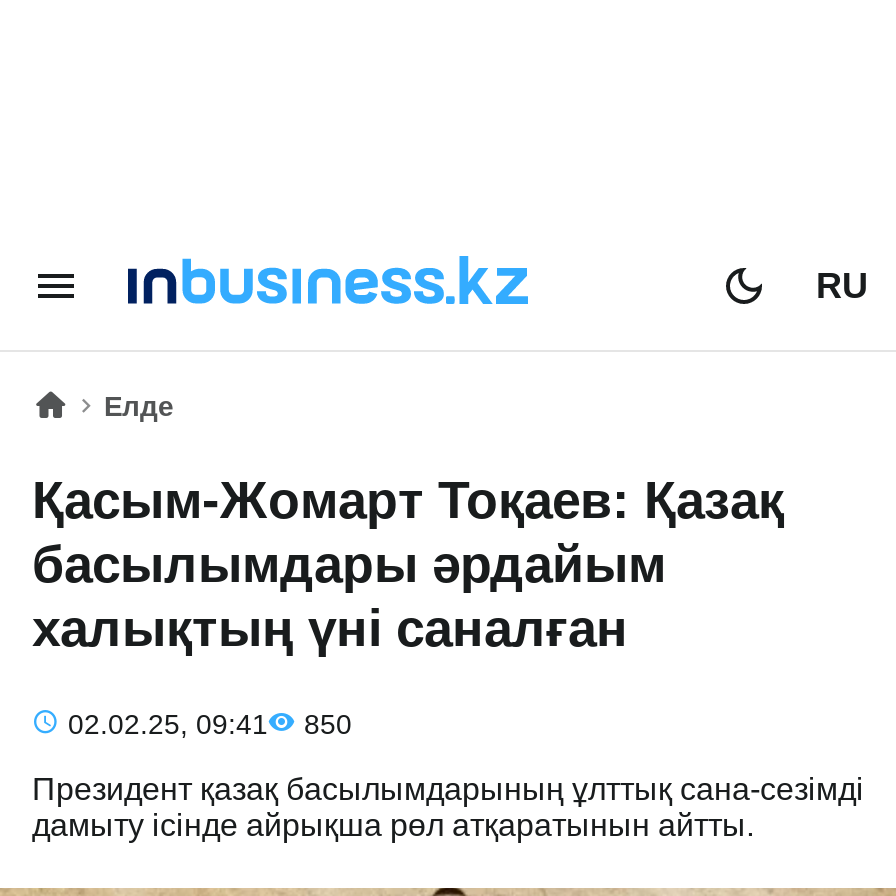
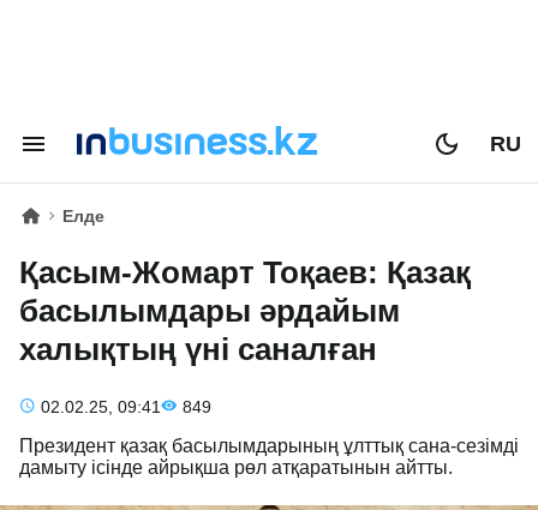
- 02.02.25, 09:41 850
+ 02.02.25, 09:41 849
